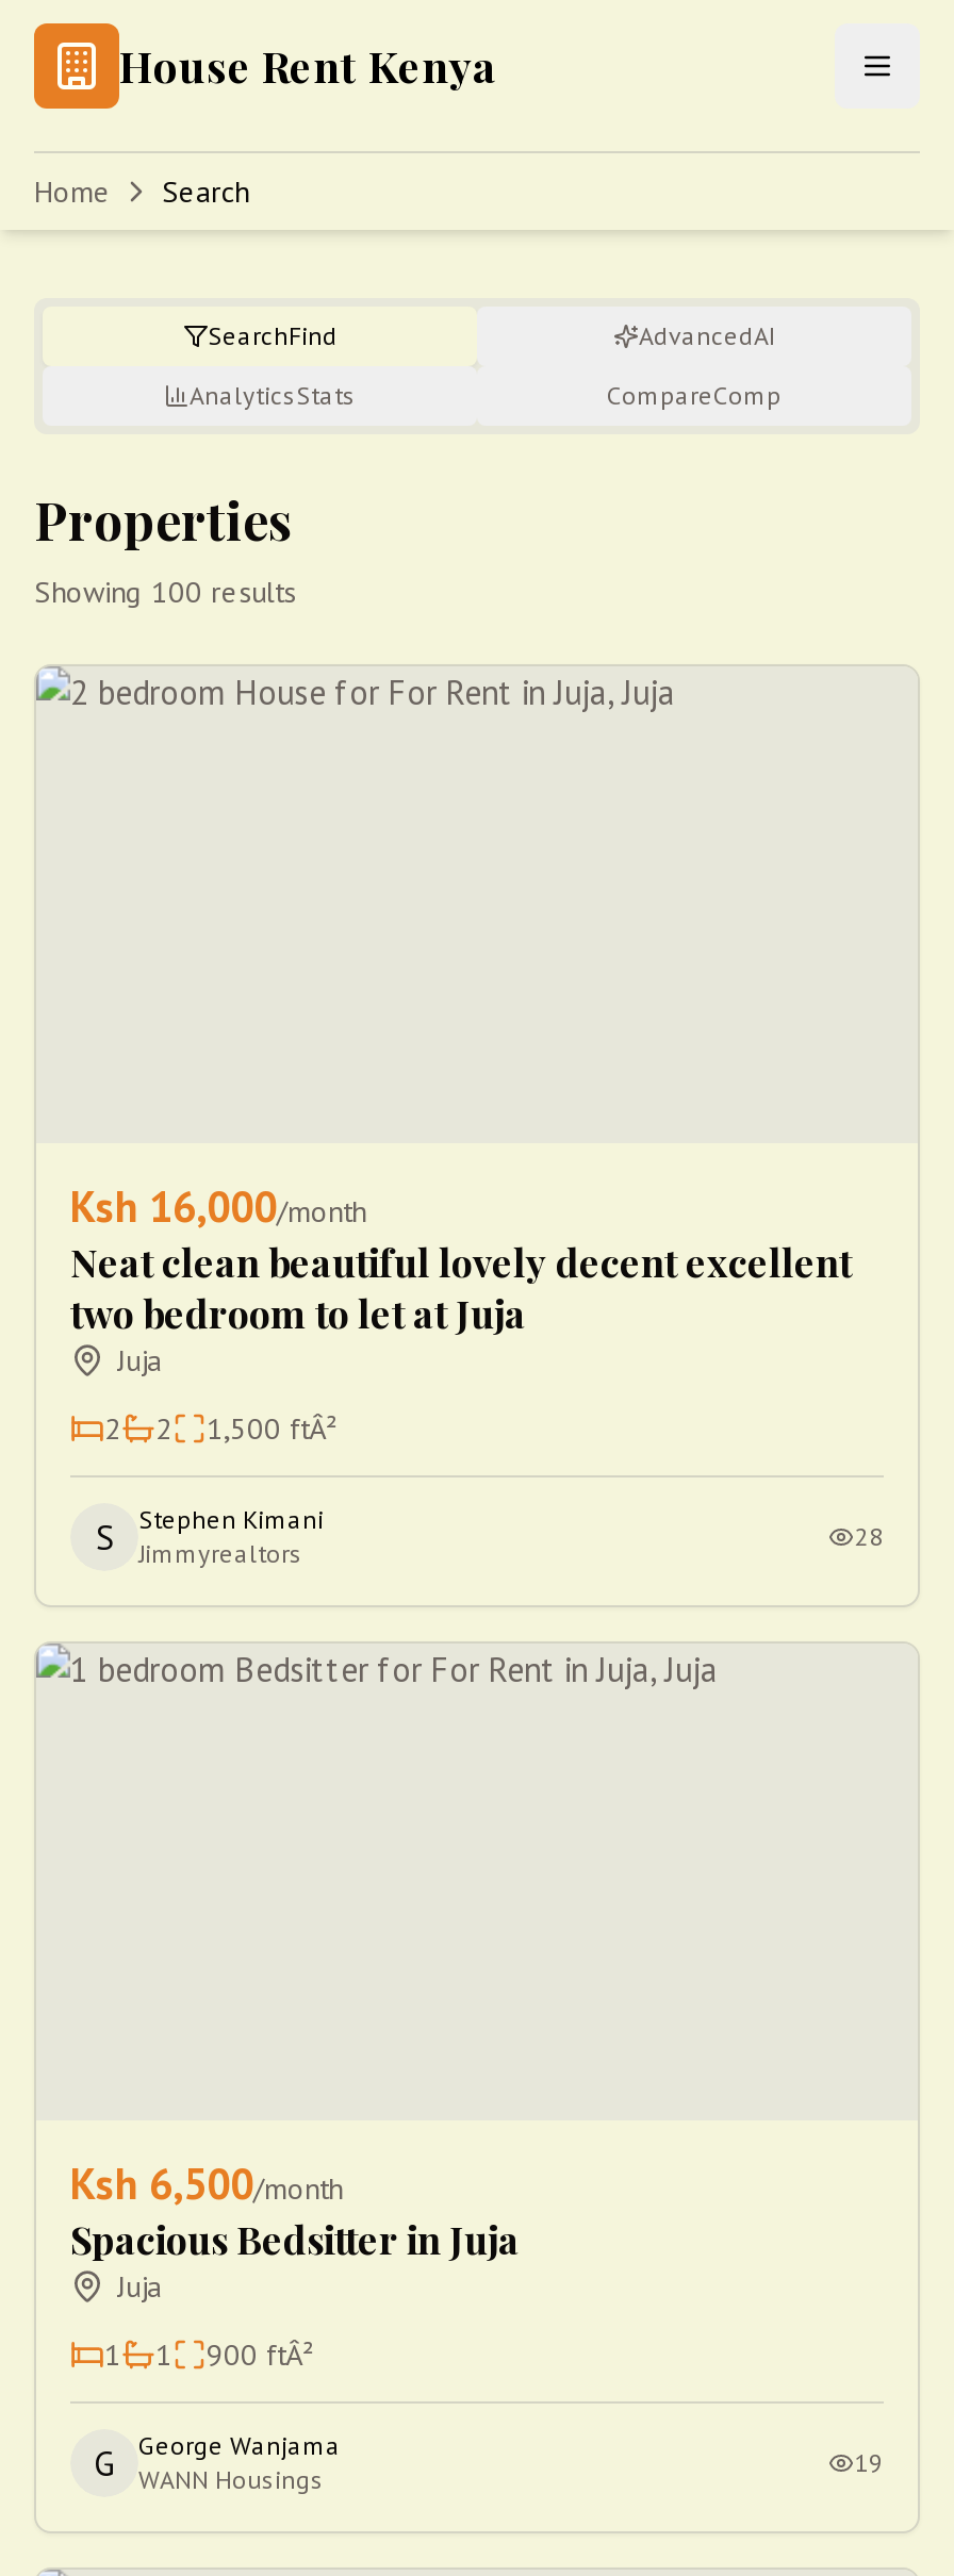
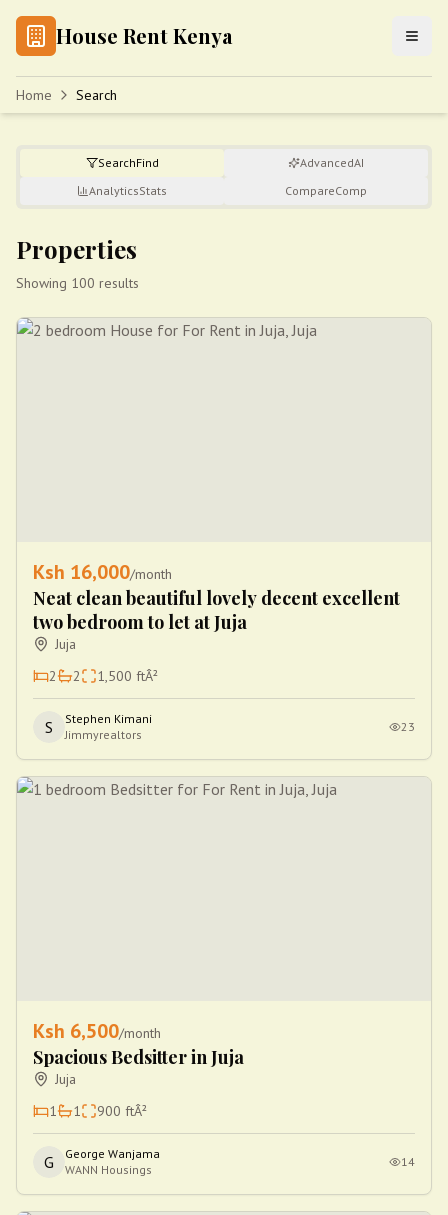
- 28
+ 23

- 19
+ 14
